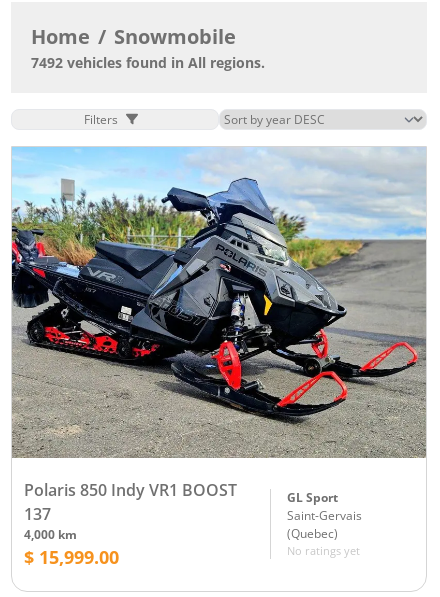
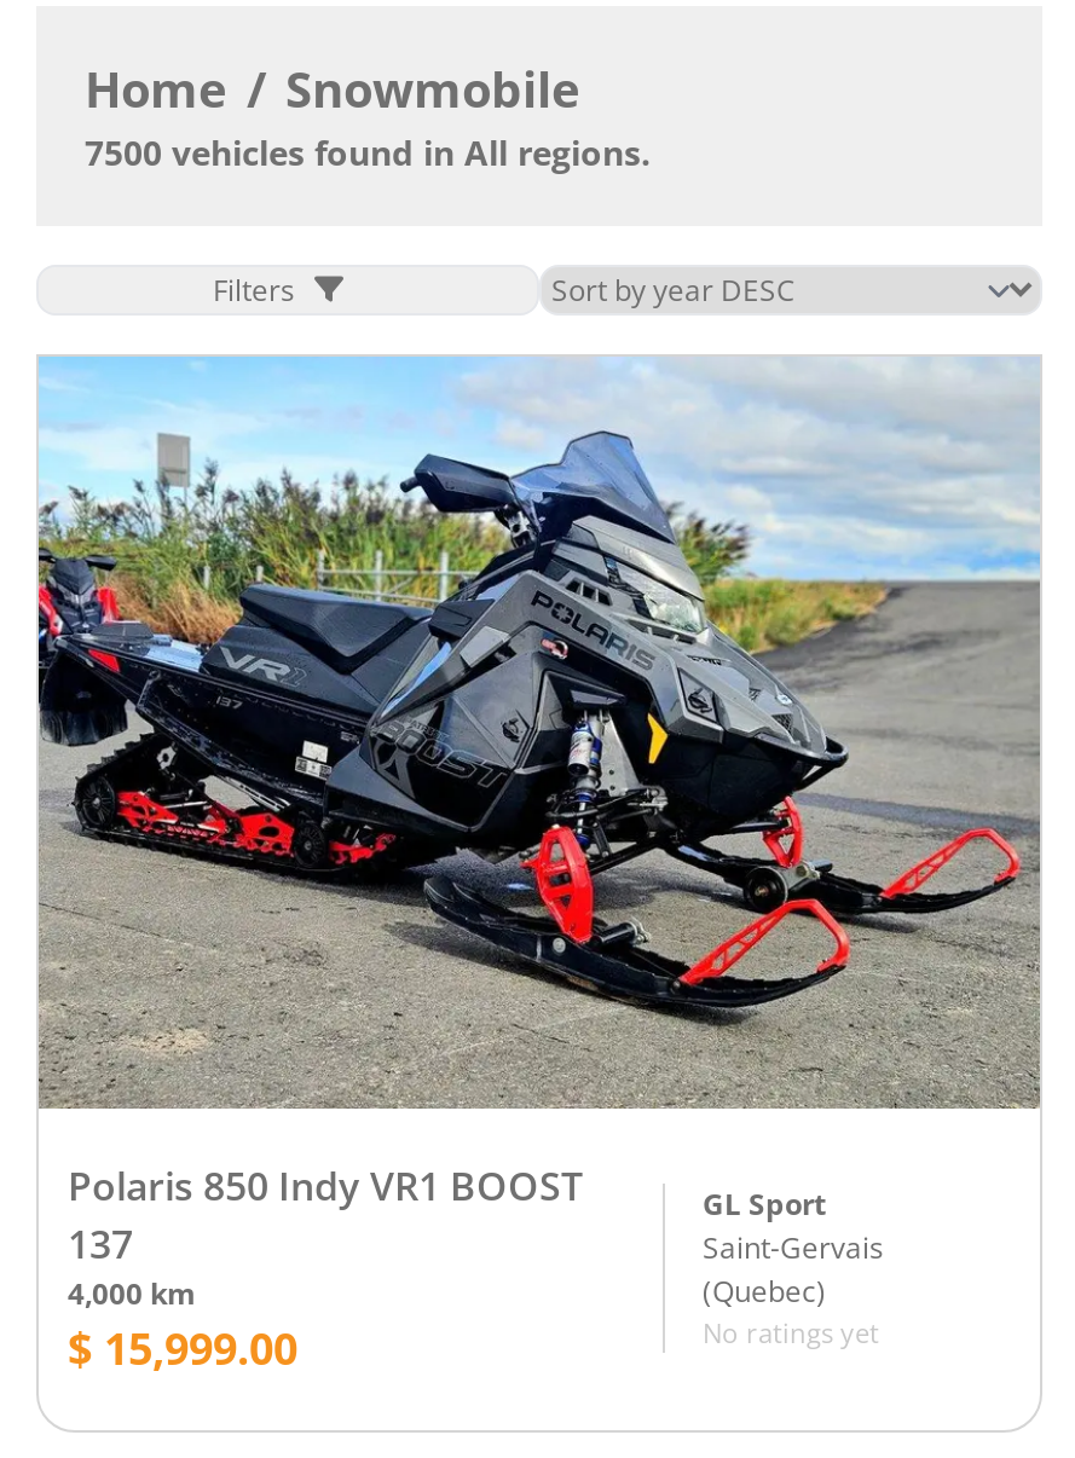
- 7492 vehicles found in All regions.
+ 7500 vehicles found in All regions.
